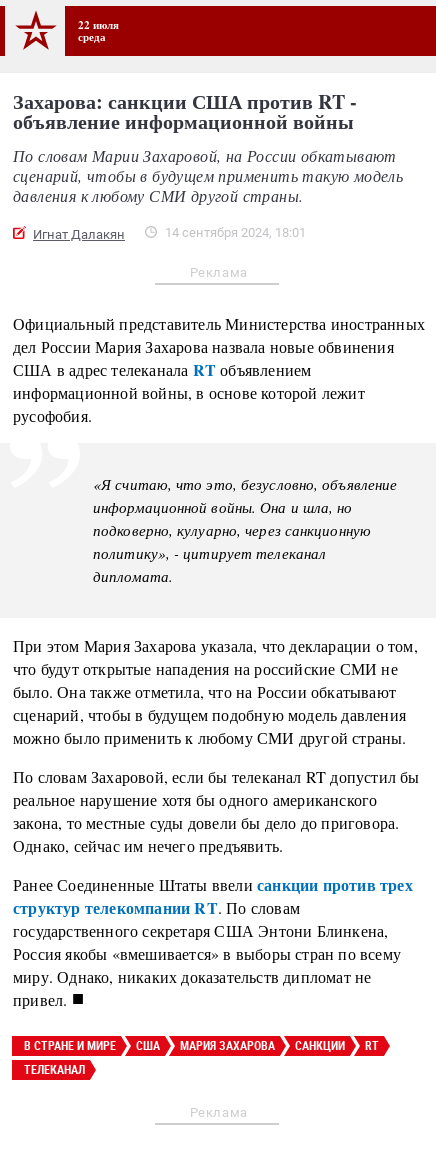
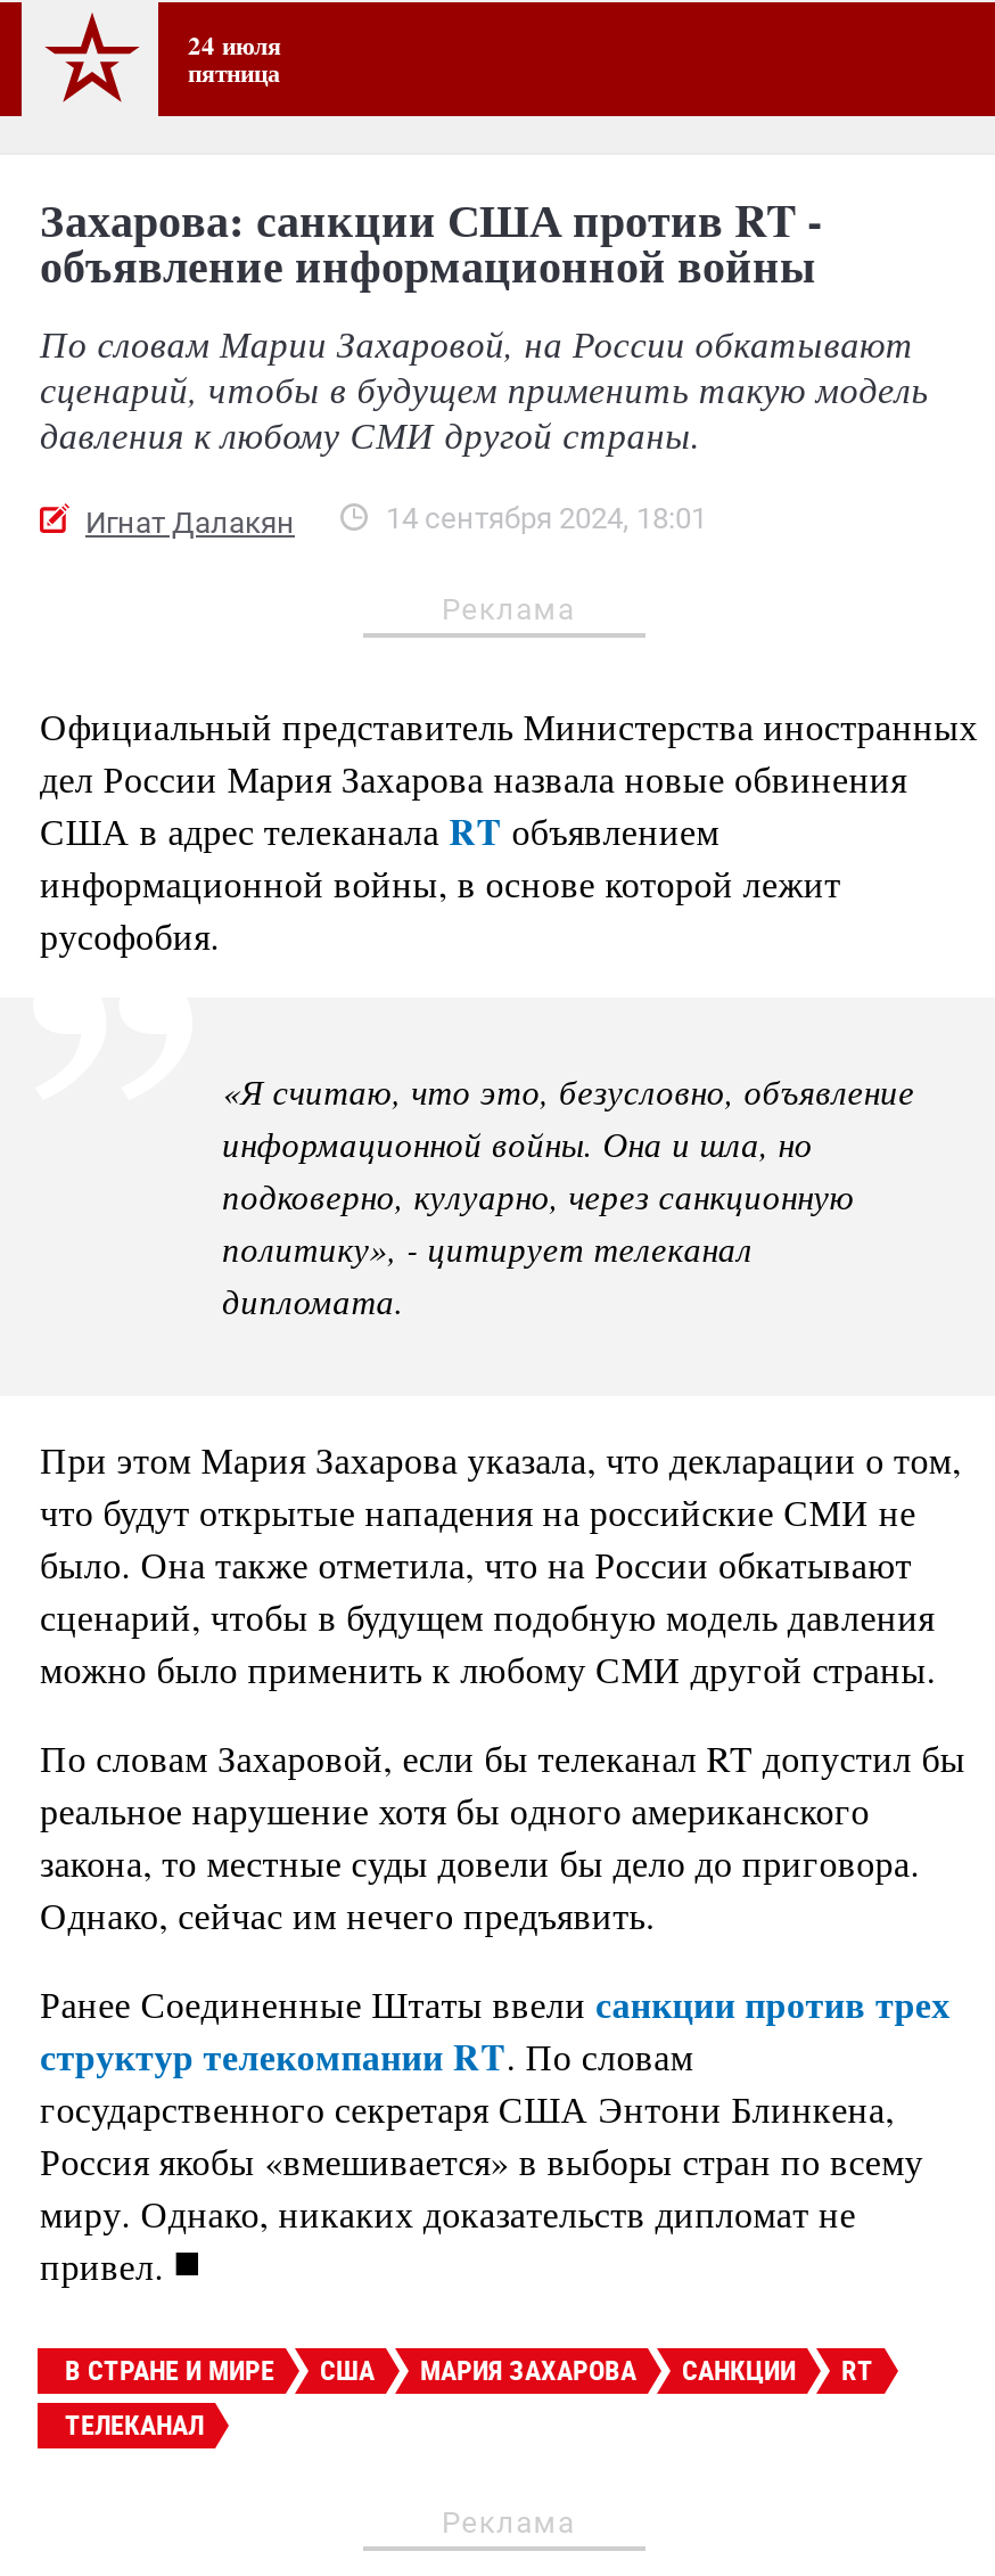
- 22 июля
- среда
+ 24 июля
+ пятница
